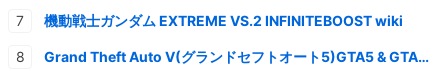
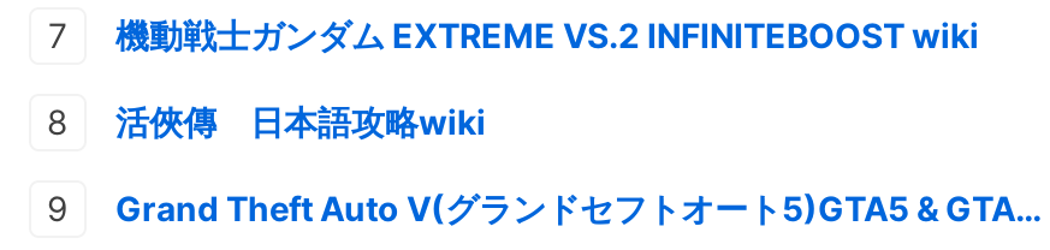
+ 活俠傳 日本語攻略wiki
